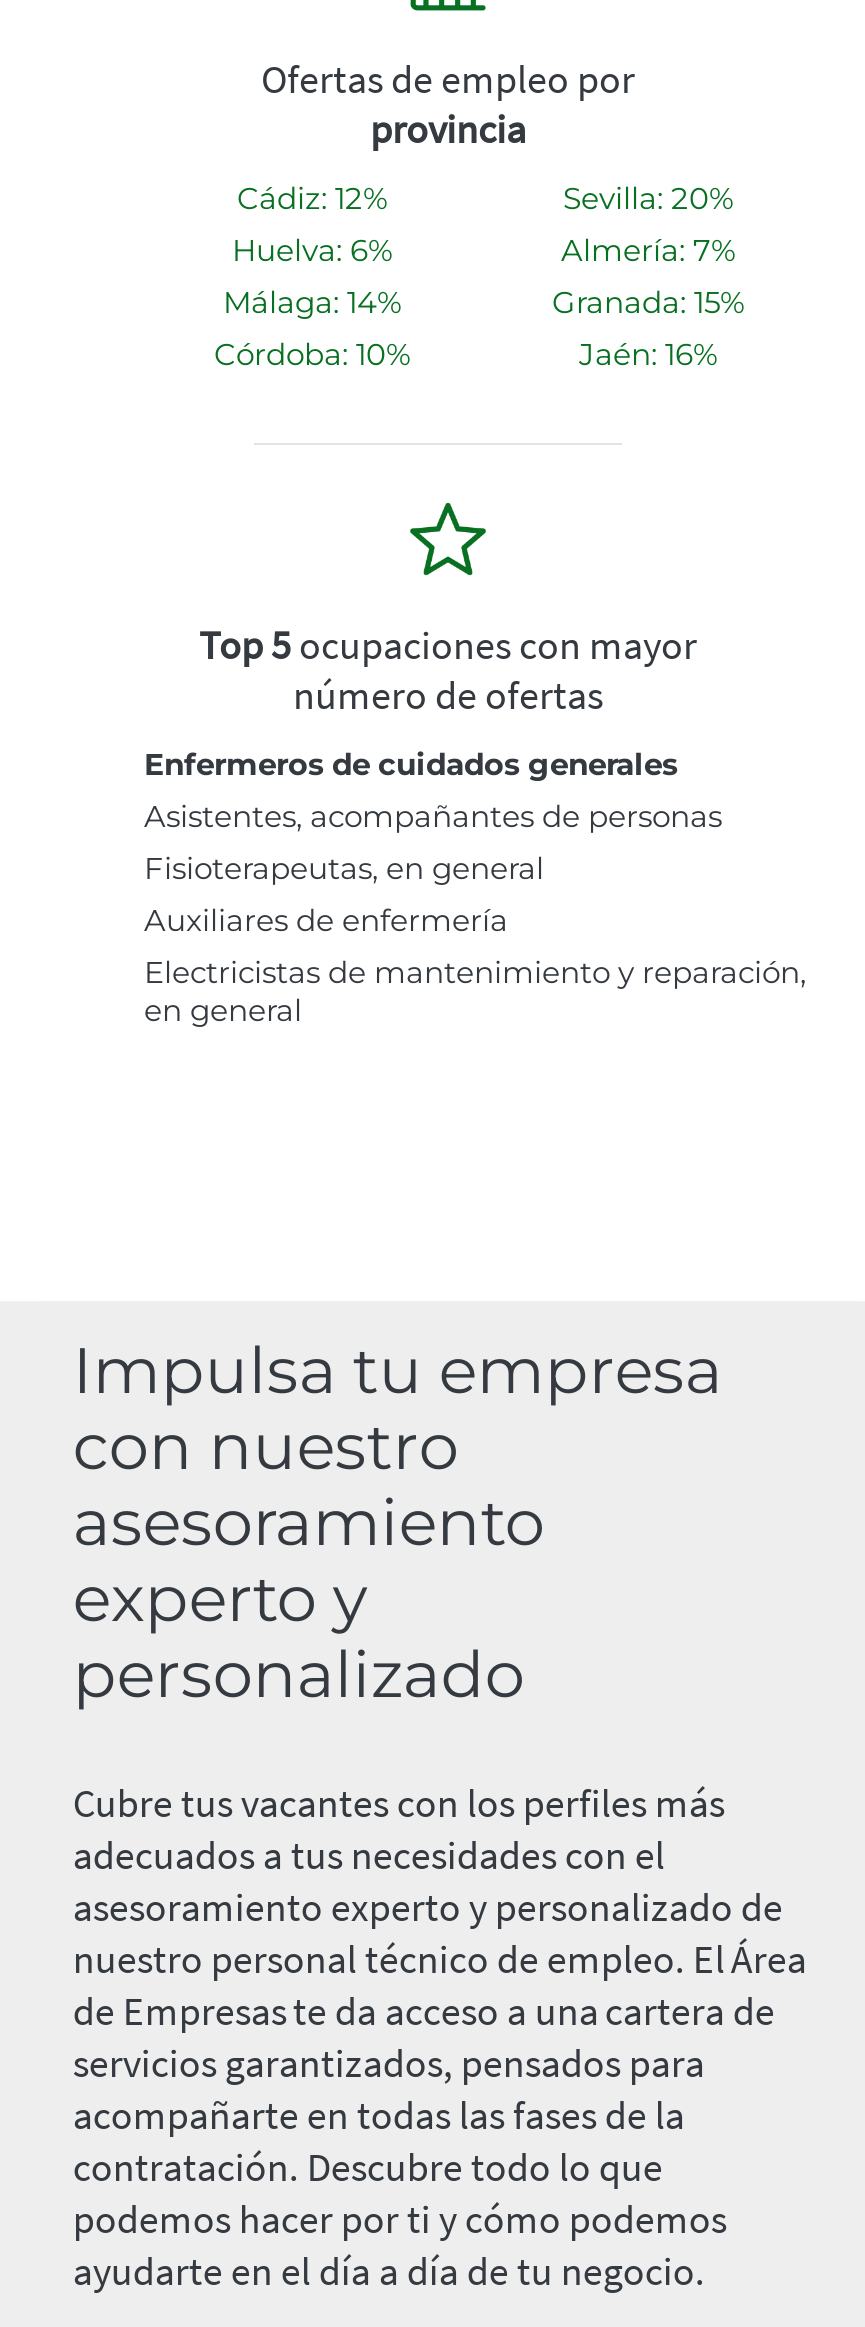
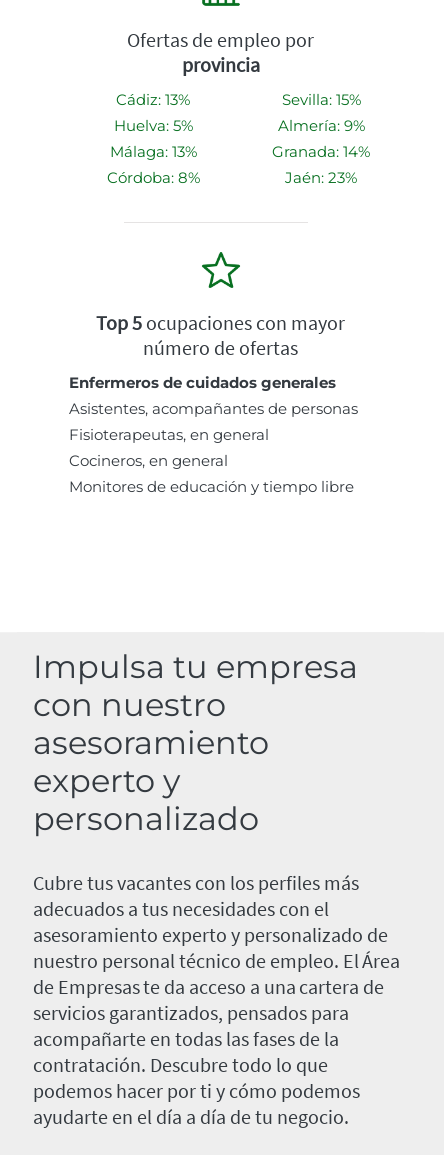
- Cádiz: 12%
+ Cádiz: 13%

- Sevilla: 20%
+ Sevilla: 15%

- Huelva: 6%
+ Huelva: 5%

- Almería: 7%
+ Almería: 9%

- Málaga: 14%
+ Málaga: 13%

- Granada: 15%
+ Granada: 14%

- Córdoba: 10%
+ Córdoba: 8%

- Jaén: 16%
+ Jaén: 23%

- Auxiliares de enfermería
- Electricistas de mantenimiento y reparación,
- en general
+ Cocineros, en general
+ Monitores de educación y tiempo libre
